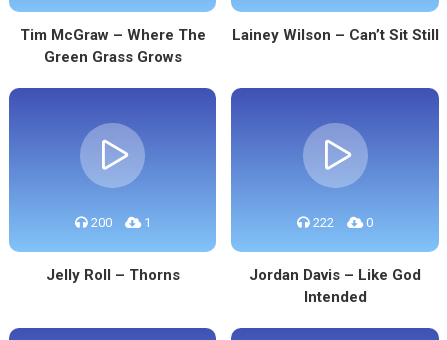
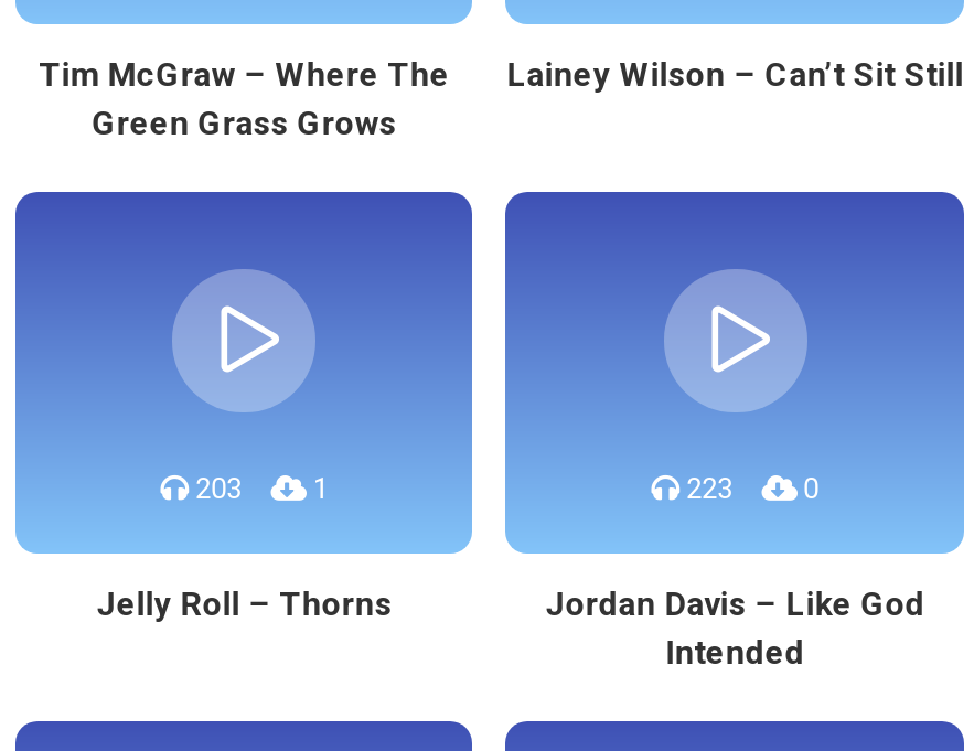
- 200 1
+ 203 1

- 222 0
+ 223 0
